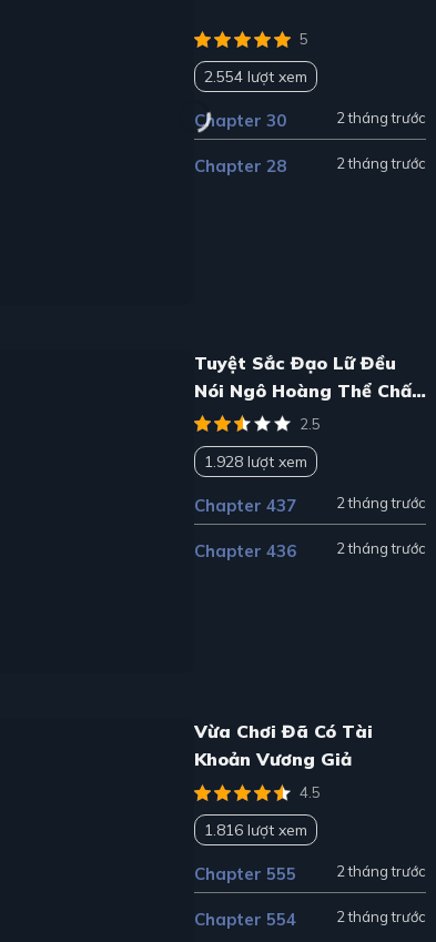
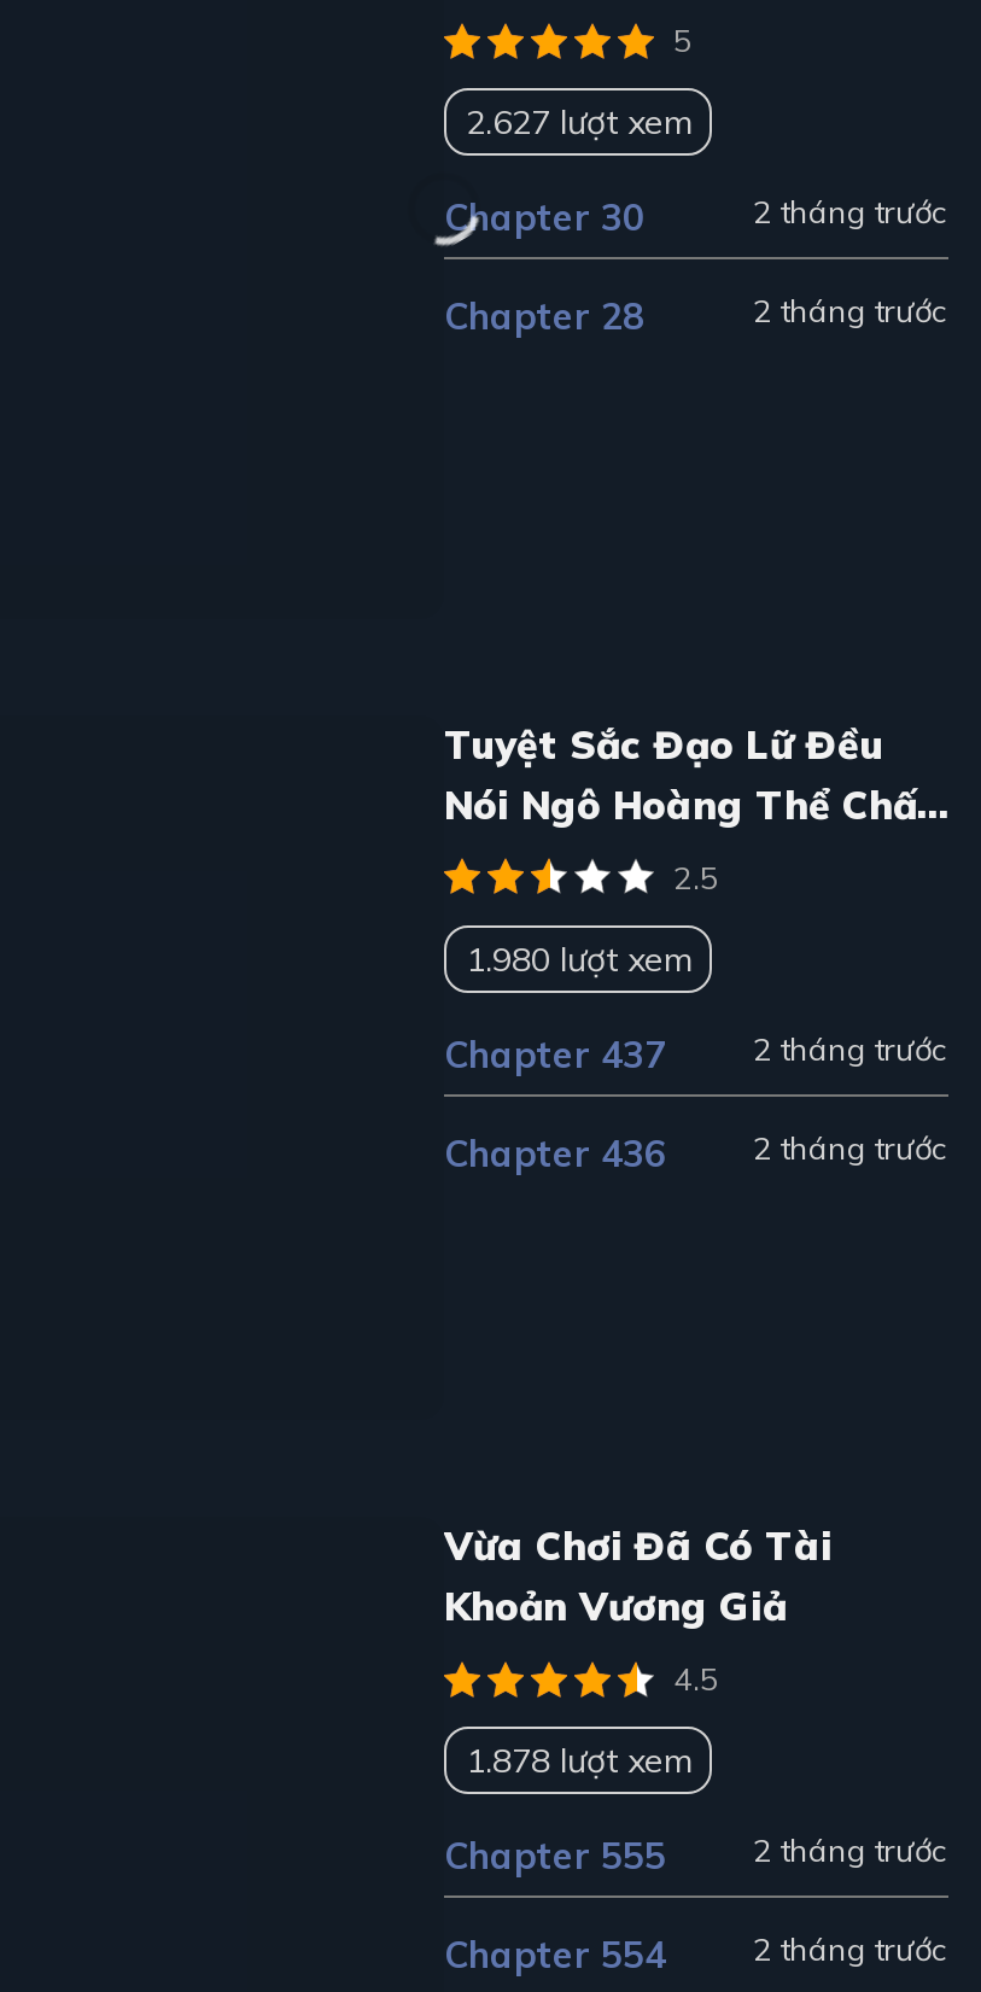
- 2.554 lượt xem
+ 2.627 lượt xem

- 1.928 lượt xem
+ 1.980 lượt xem

- 1.816 lượt xem
+ 1.878 lượt xem
